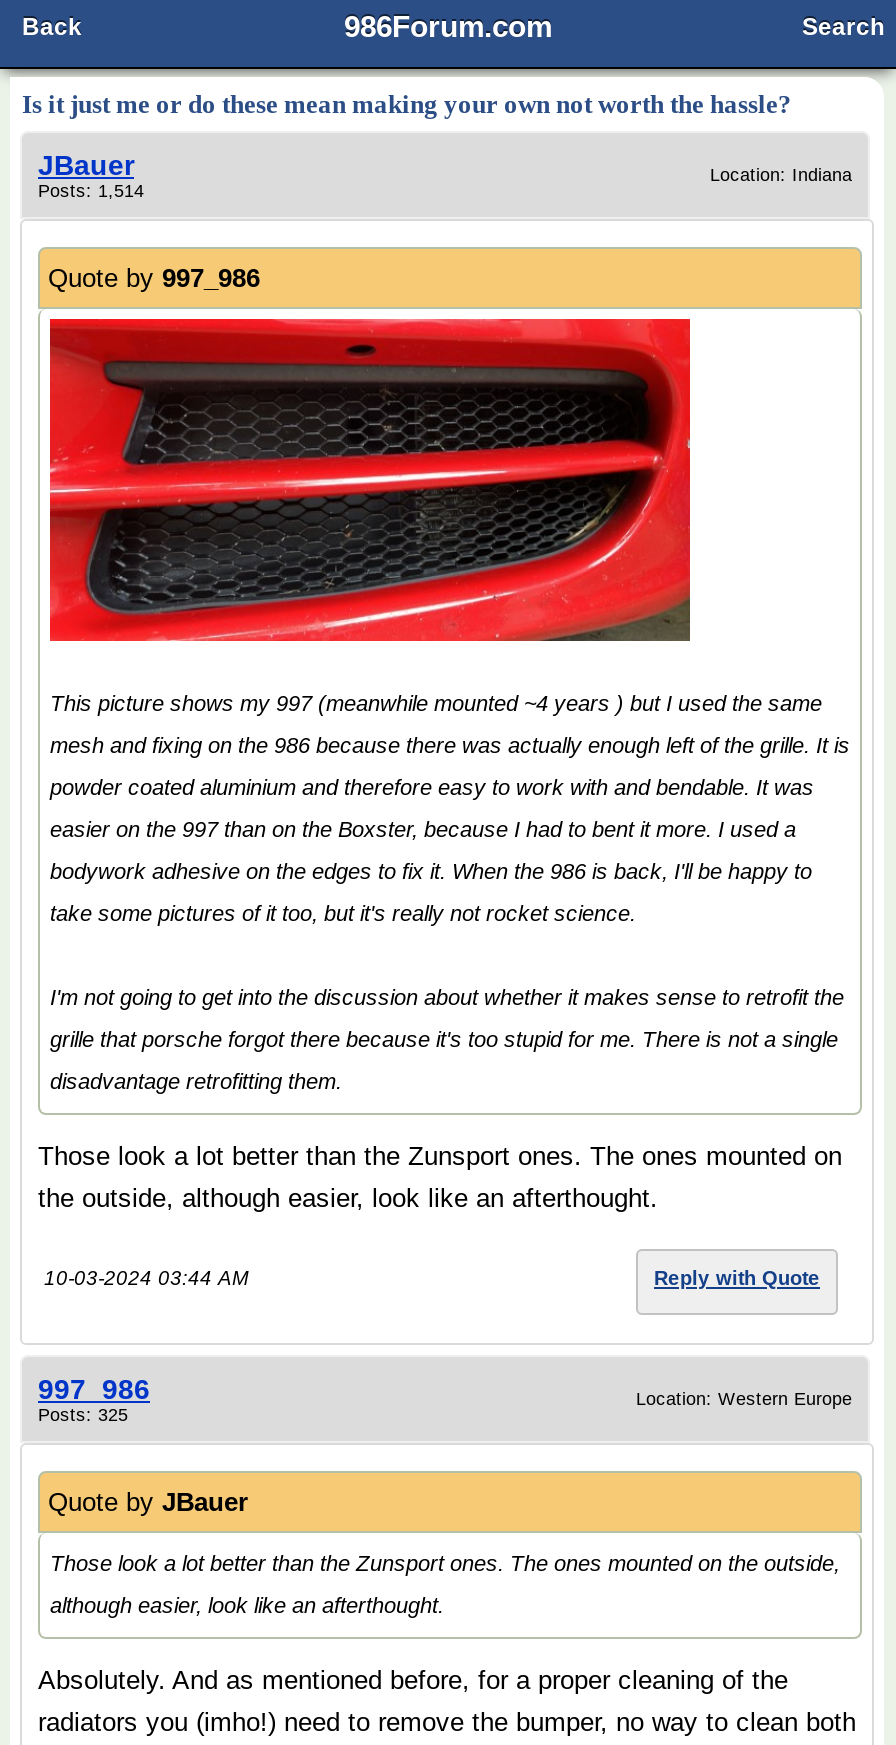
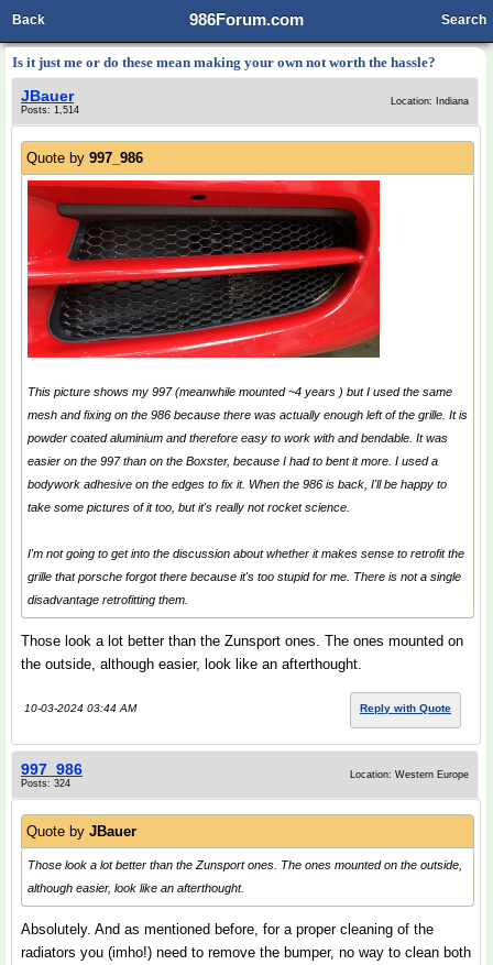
- Posts: 325
+ Posts: 324
